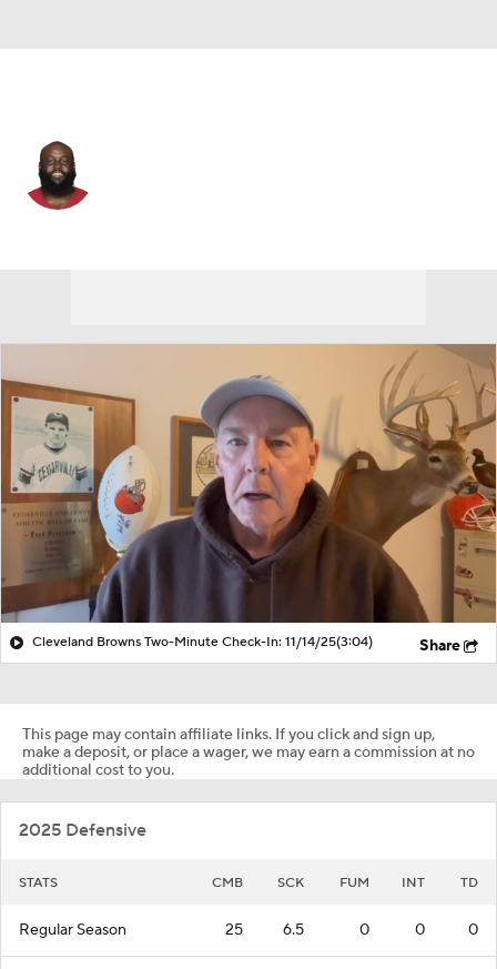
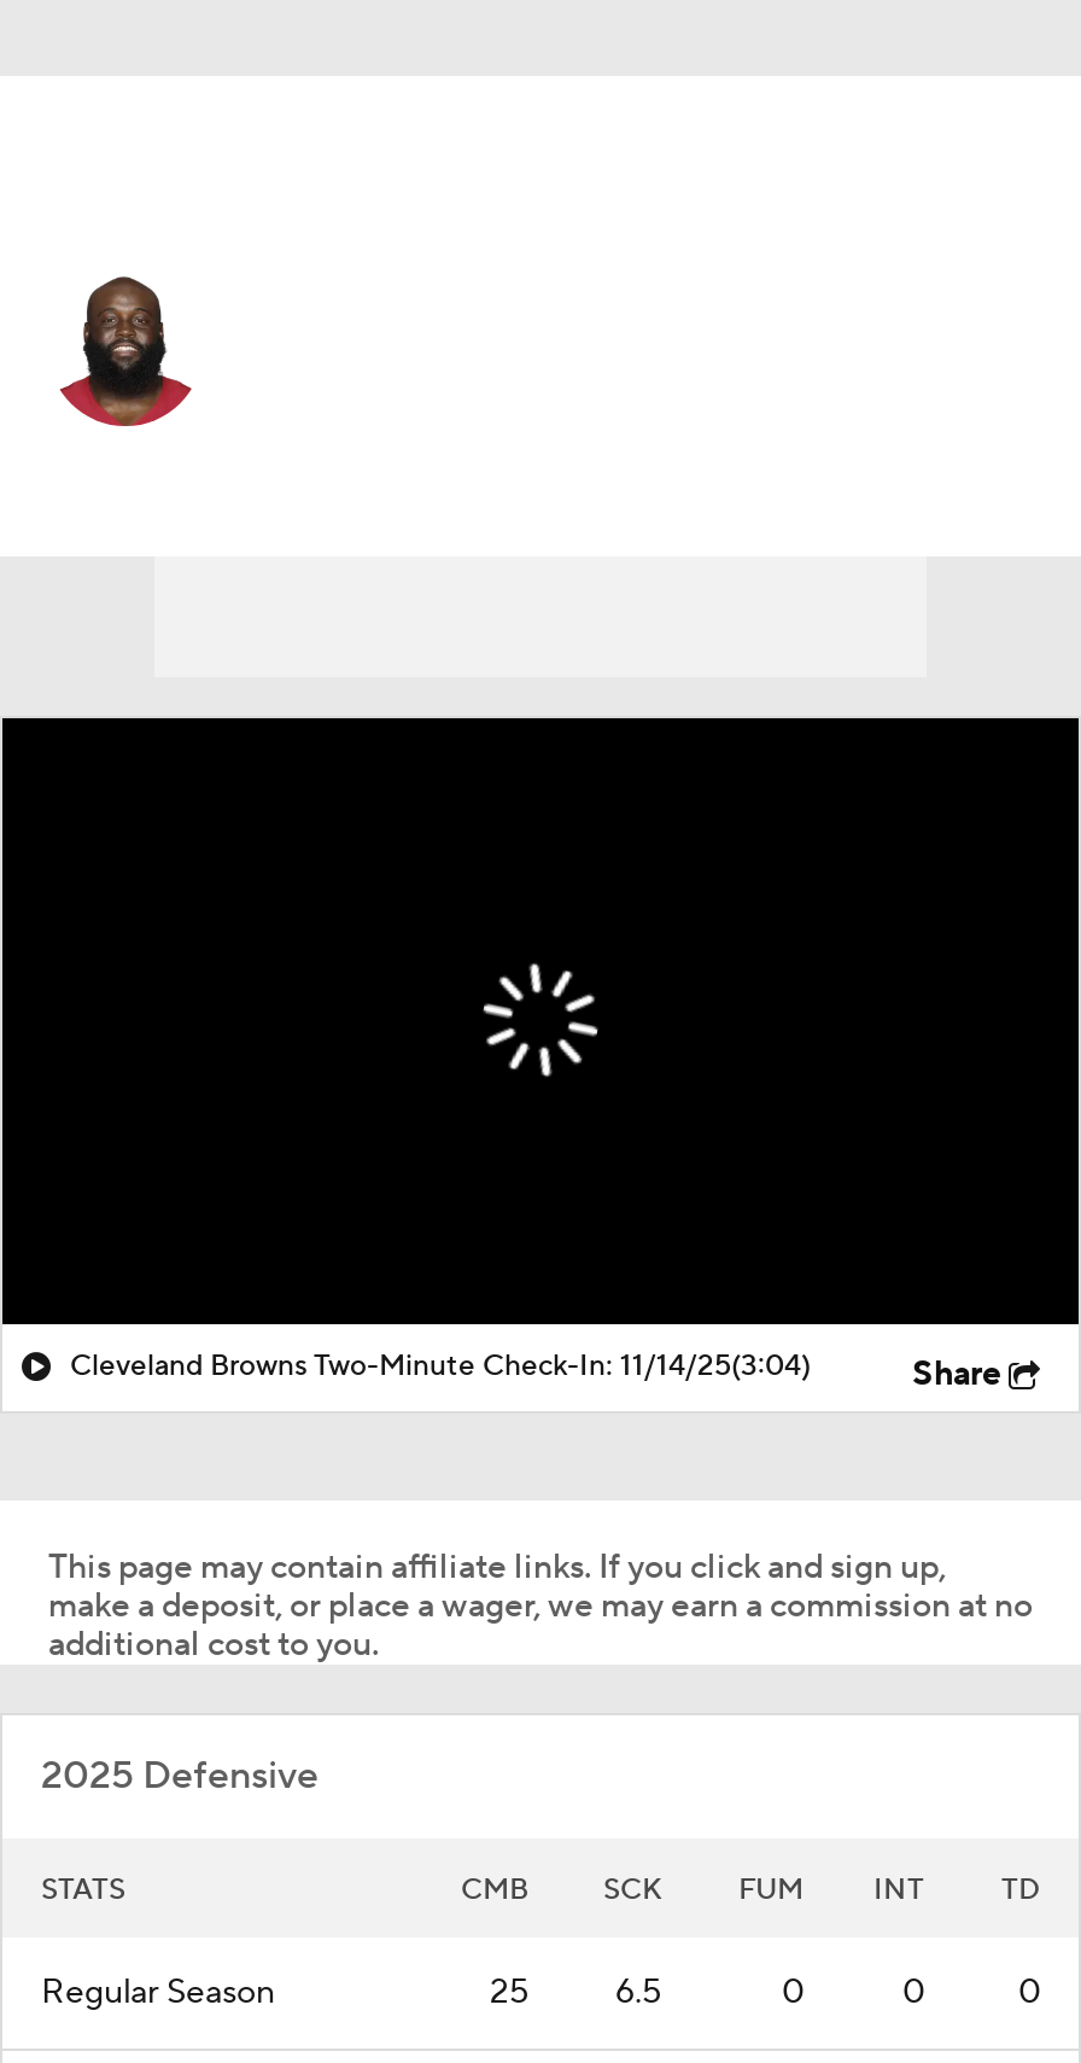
- [image]
